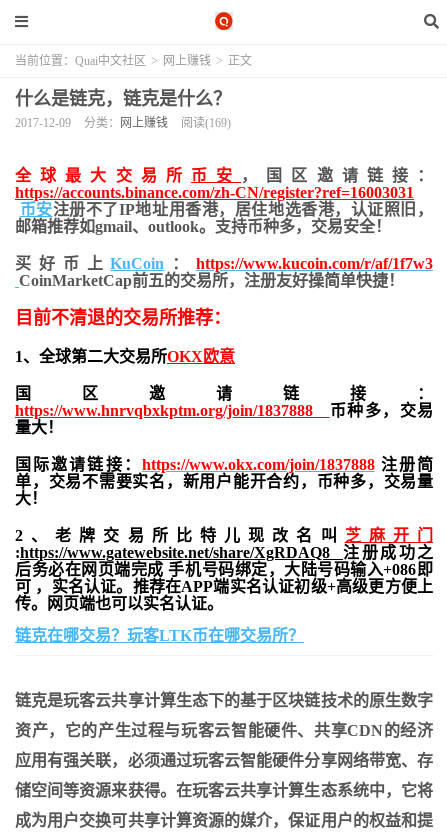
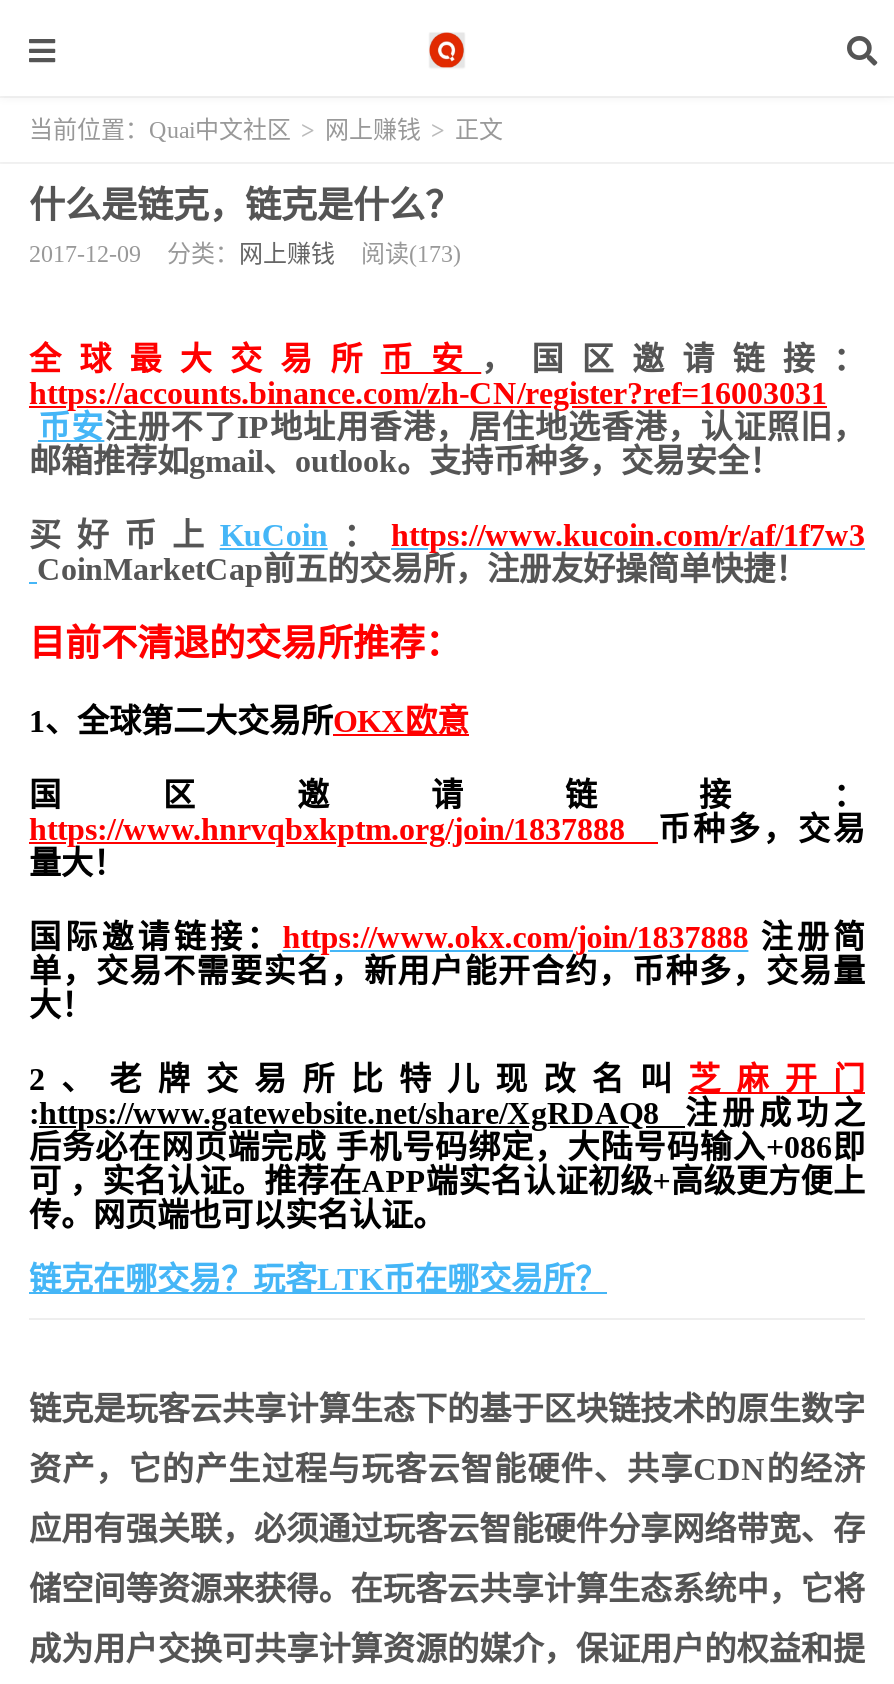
- 2017-12-09 分类：网上赚钱 阅读(169)
+ 2017-12-09 分类：网上赚钱 阅读(173)
